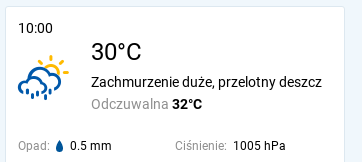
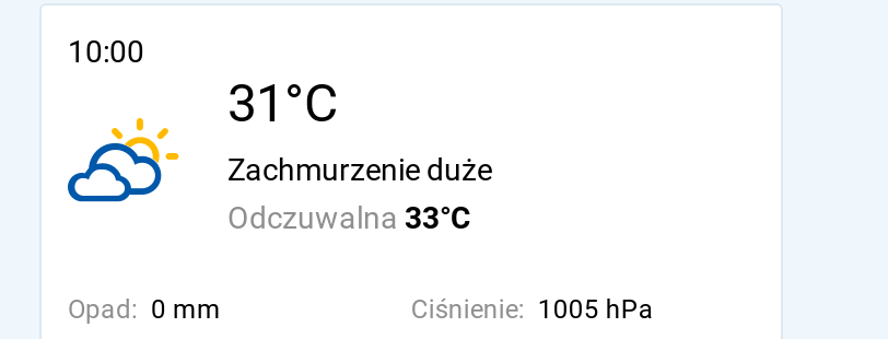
- [image]
- 30°C
+ [image]
+ 31°C

- Zachmurzenie duże, przelotny deszcz
+ Zachmurzenie duże

- Odczuwalna 32°C
+ Odczuwalna 33°C

- Opad:
- 0.5 mm
+ Opad: 0 mm
